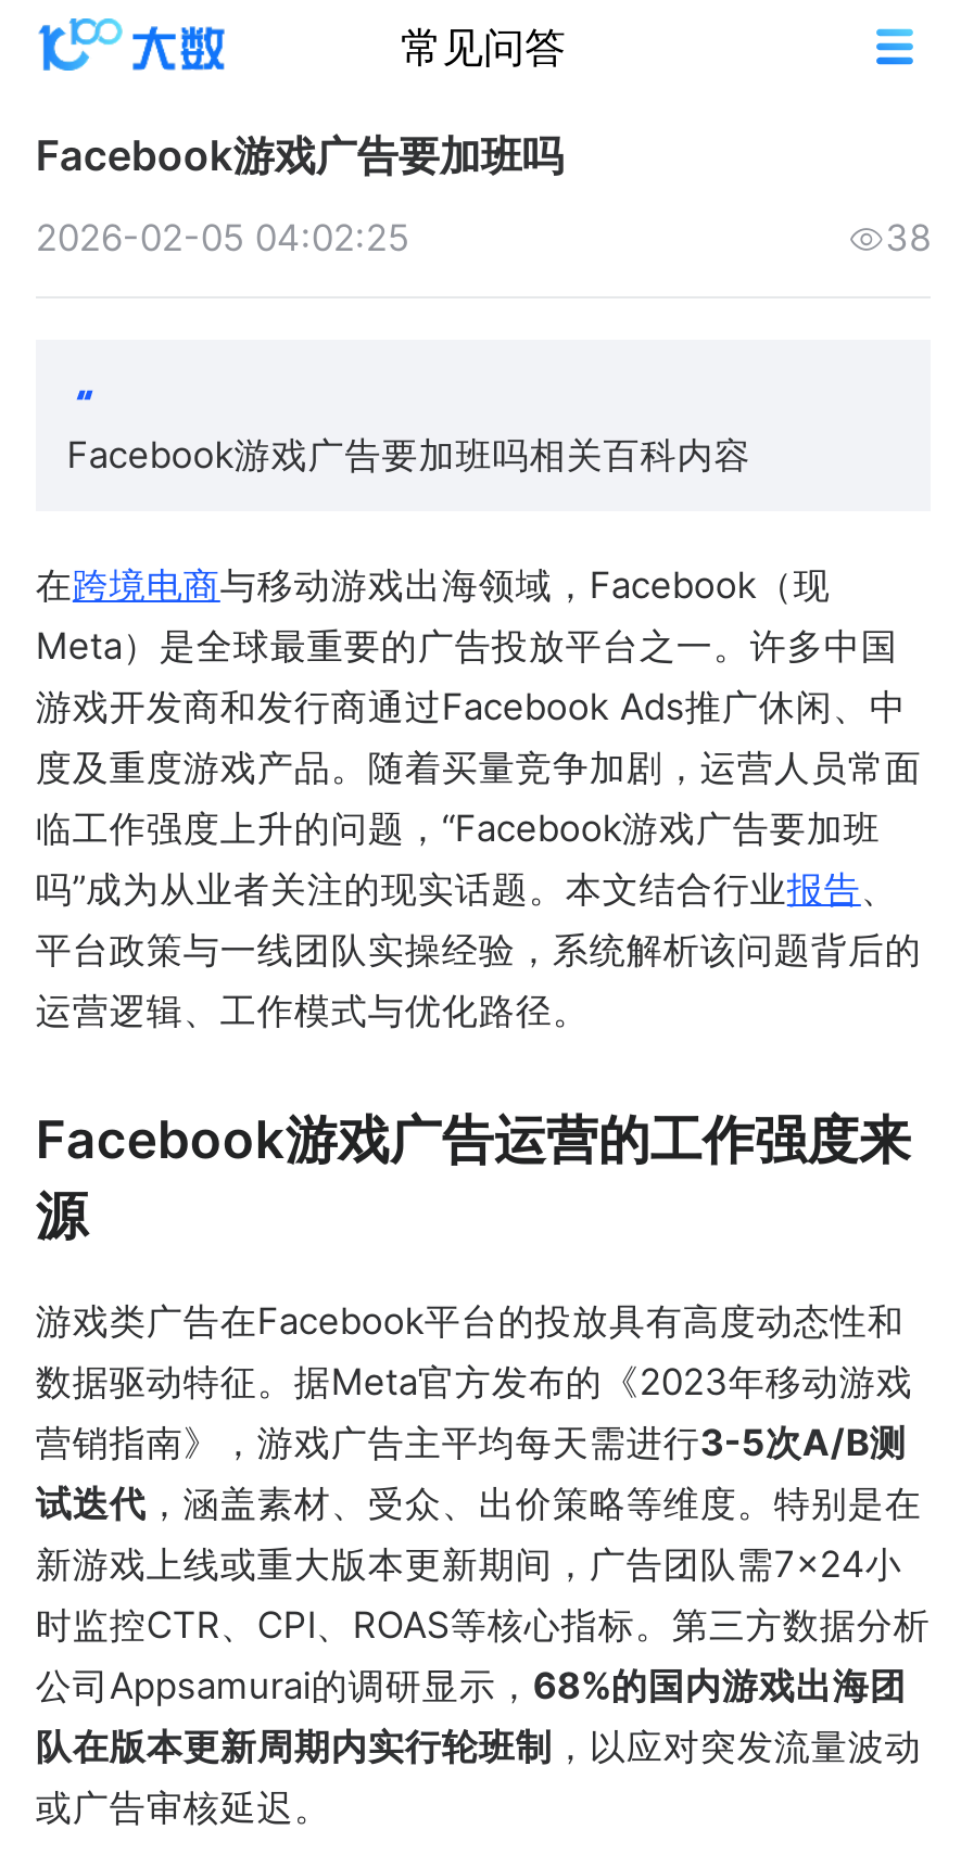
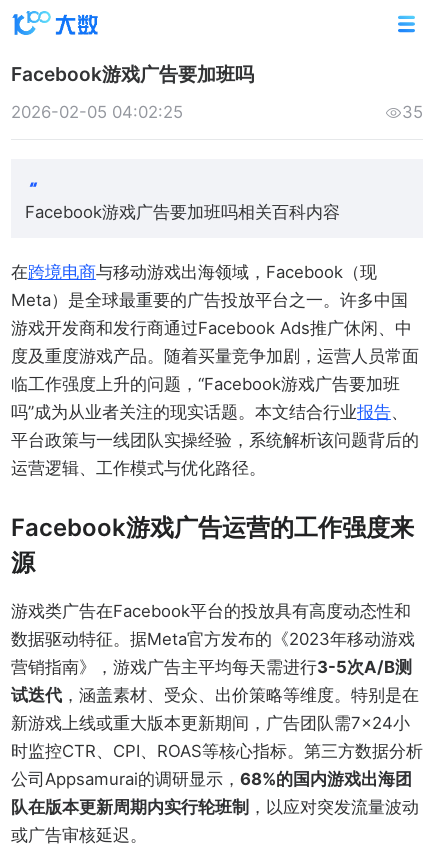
- 常见问答

- 38
+ 35
